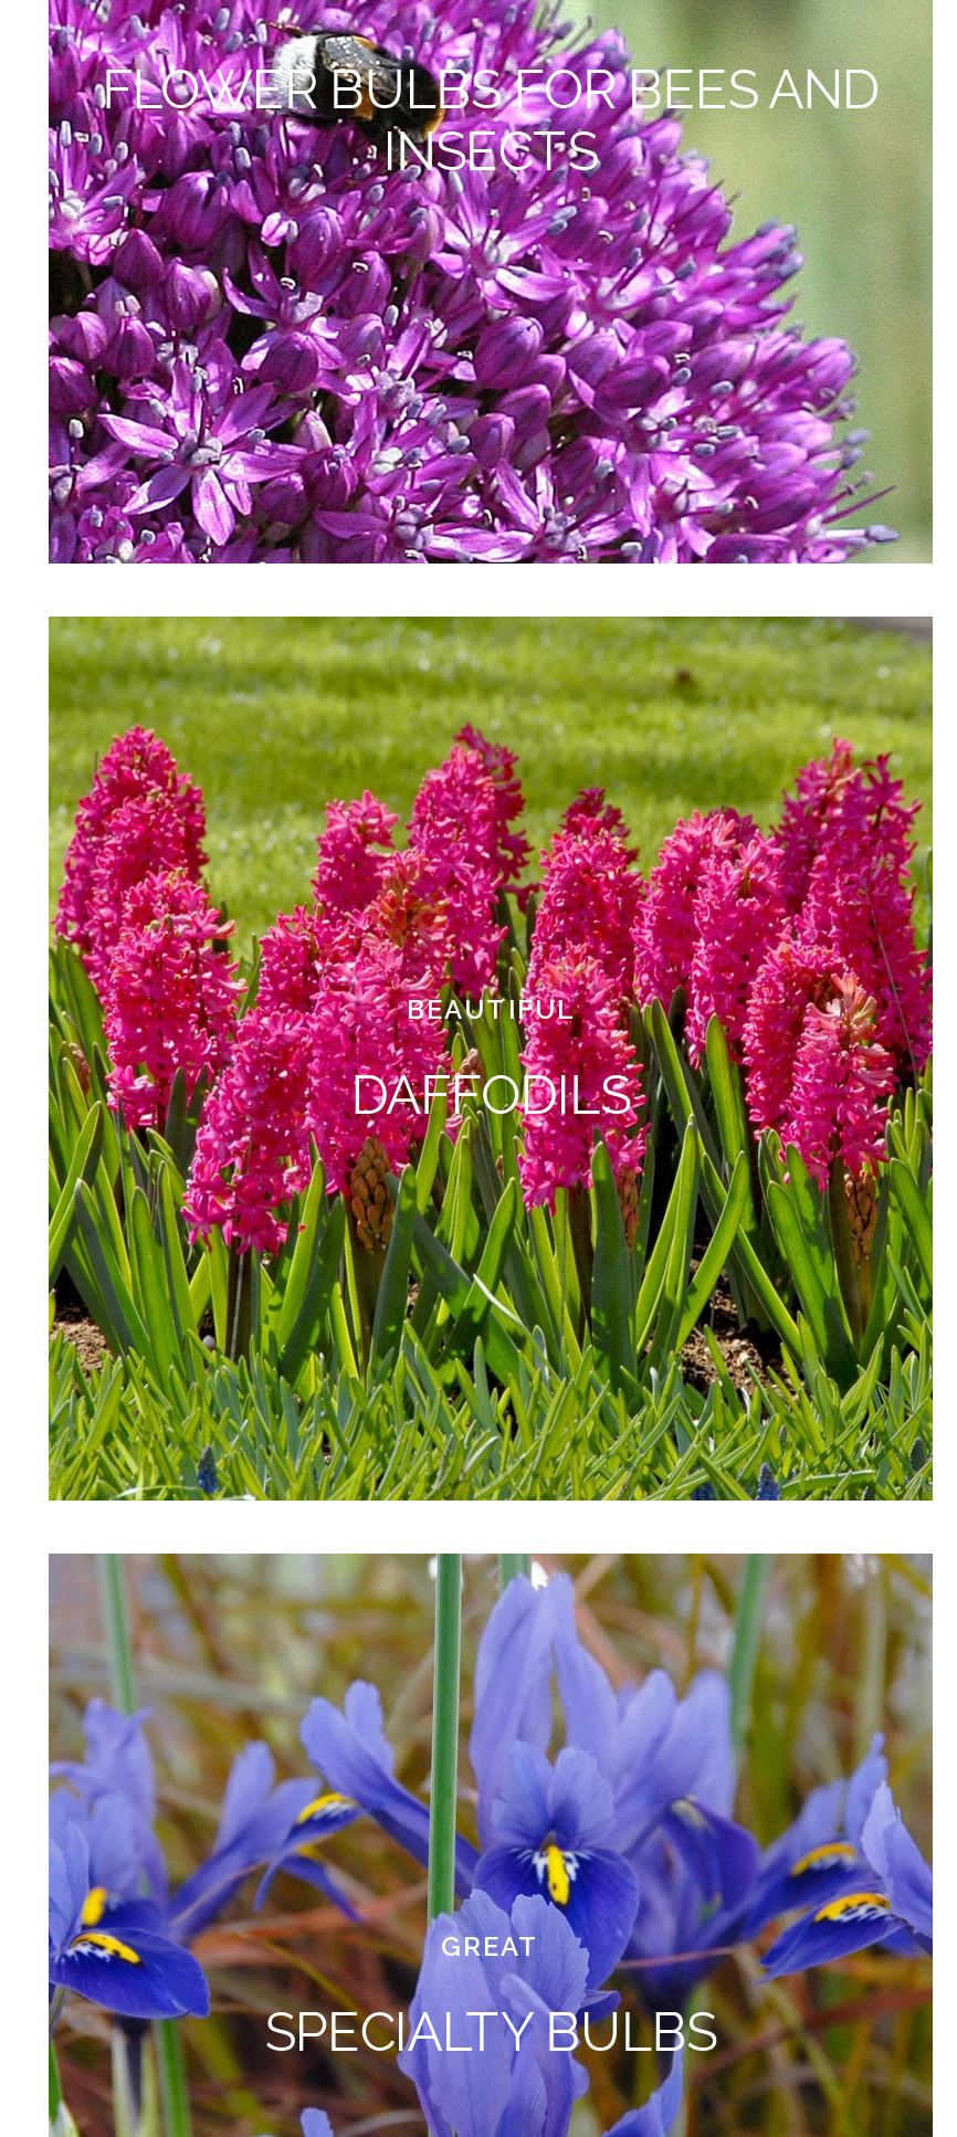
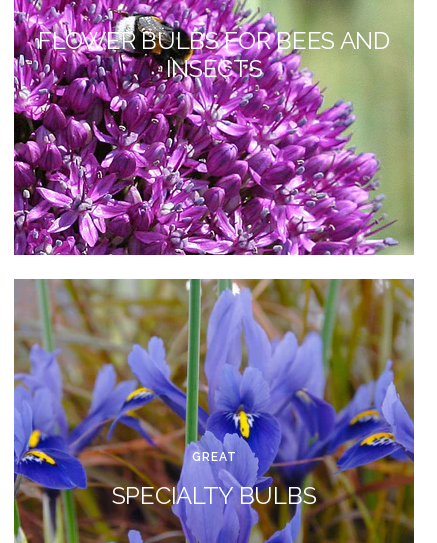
- [image]
- BEAUTIFUL
- DAFFODILS
